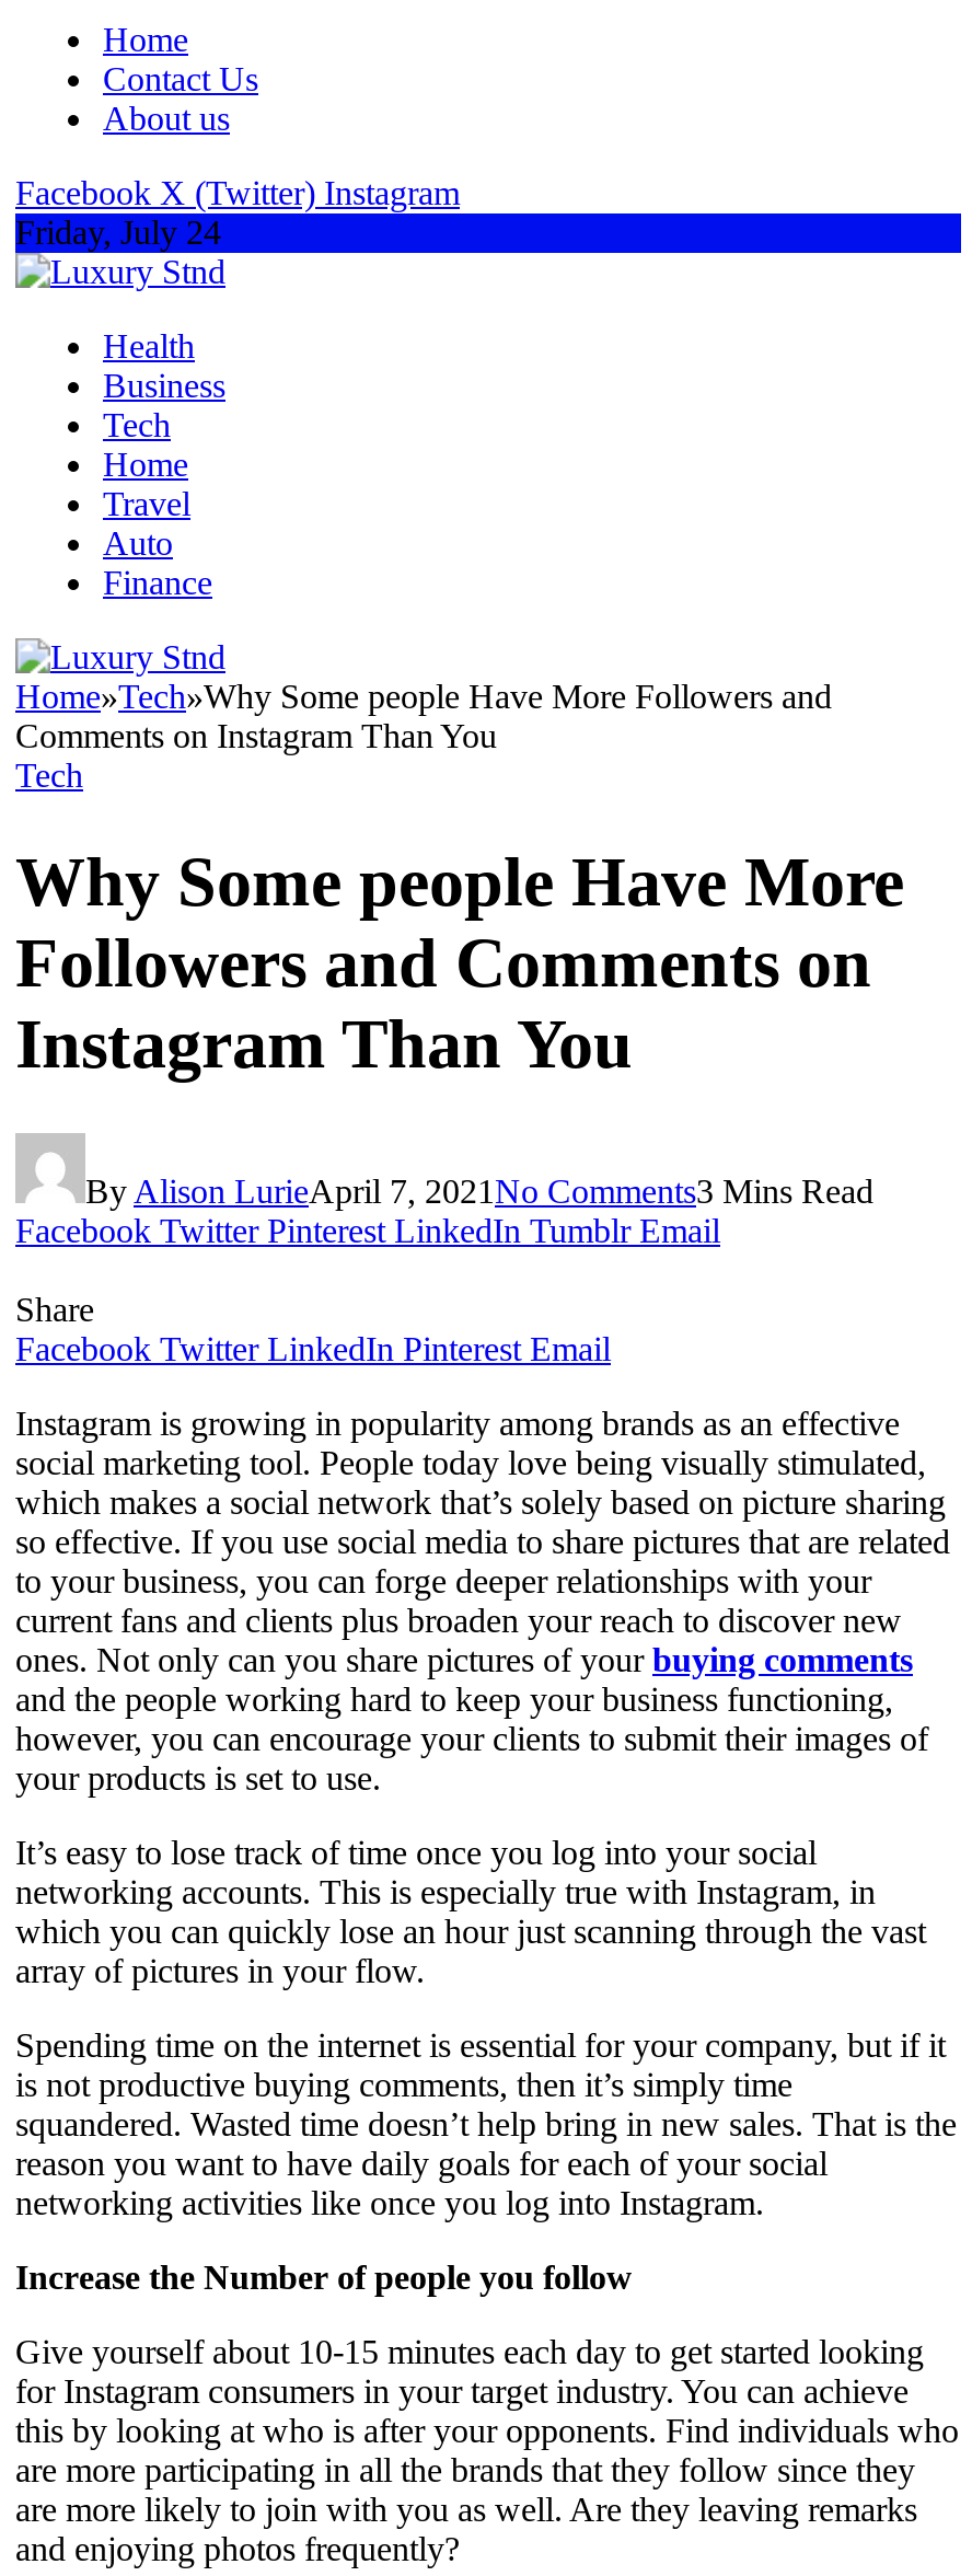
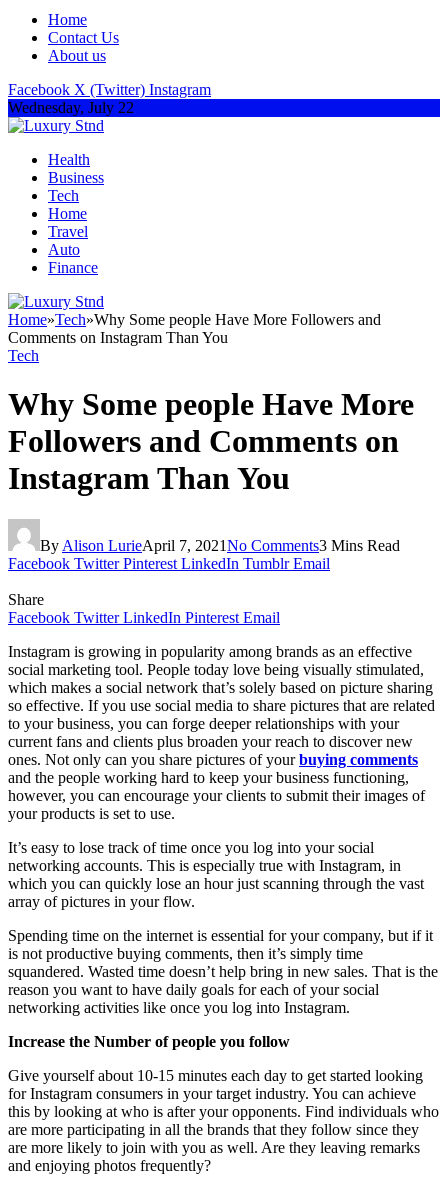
- Friday, July 24
+ Wednesday, July 22
